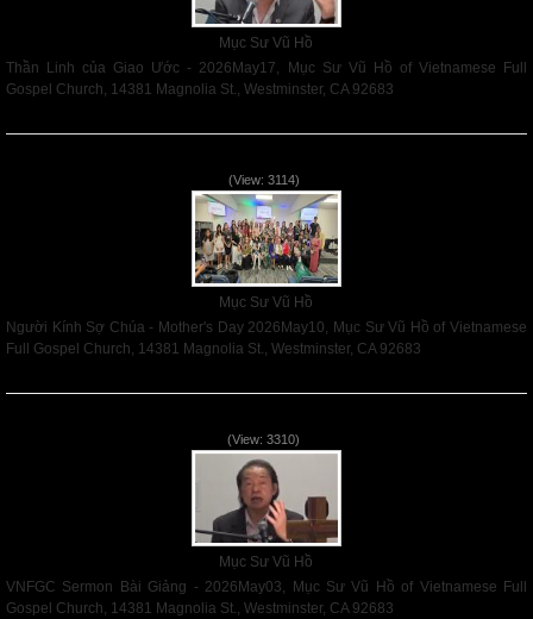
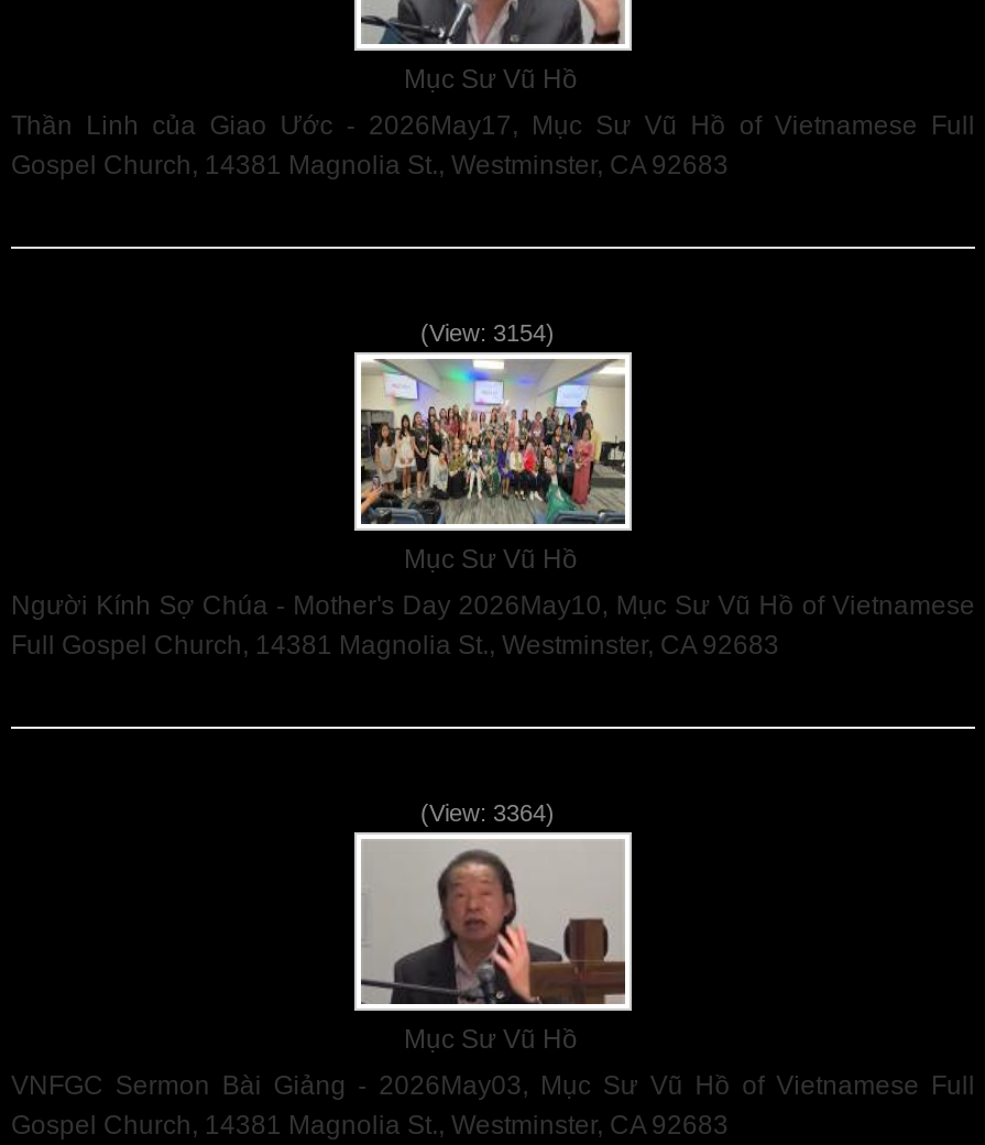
- (View: 3114)
+ (View: 3154)

- (View: 3310)
+ (View: 3364)
